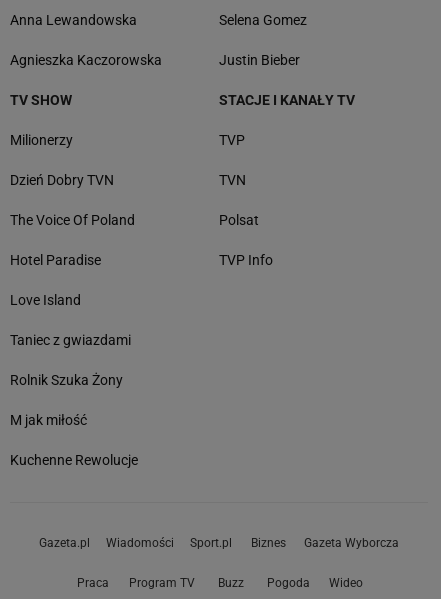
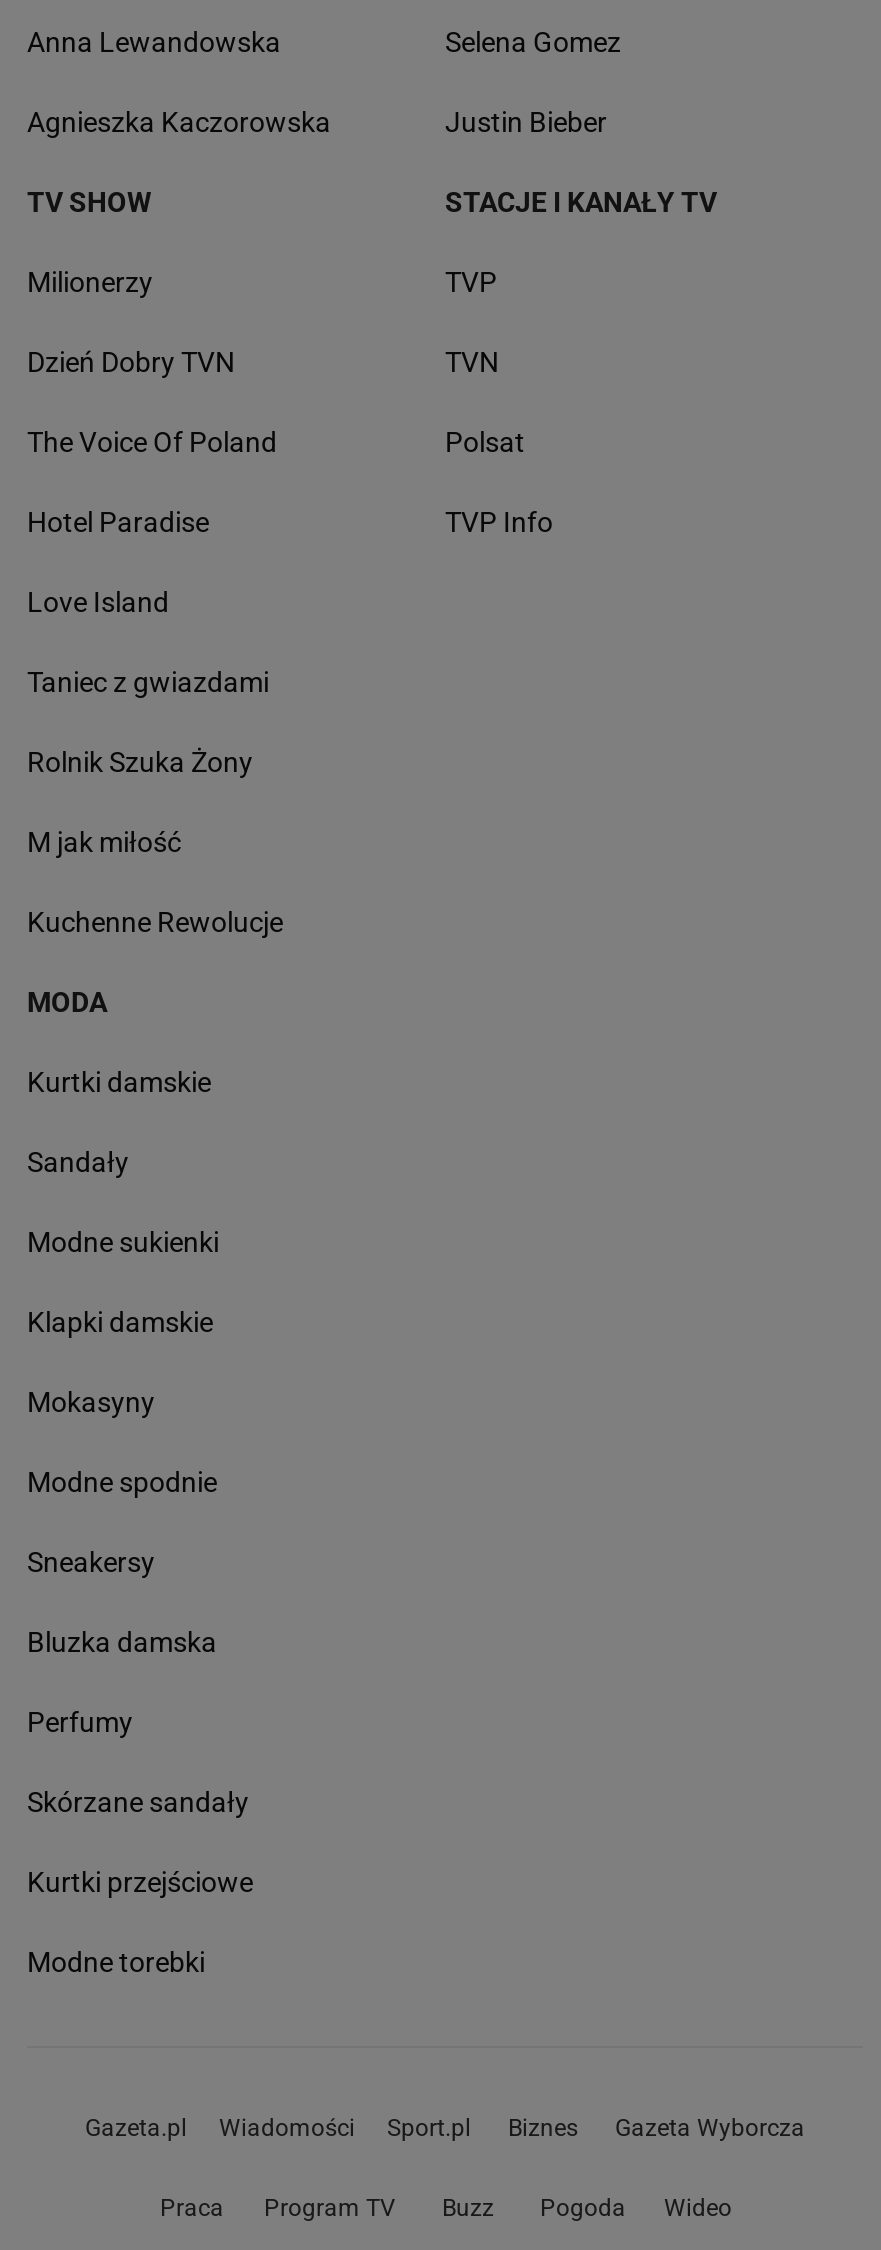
+ MODA
+ Kurtki damskie
+ Sandały
+ Modne sukienki
+ Klapki damskie
+ Mokasyny
+ Modne spodnie
+ Sneakersy
+ Bluzka damska
+ Perfumy
+ Skórzane sandały
+ Kurtki przejściowe
+ Modne torebki
